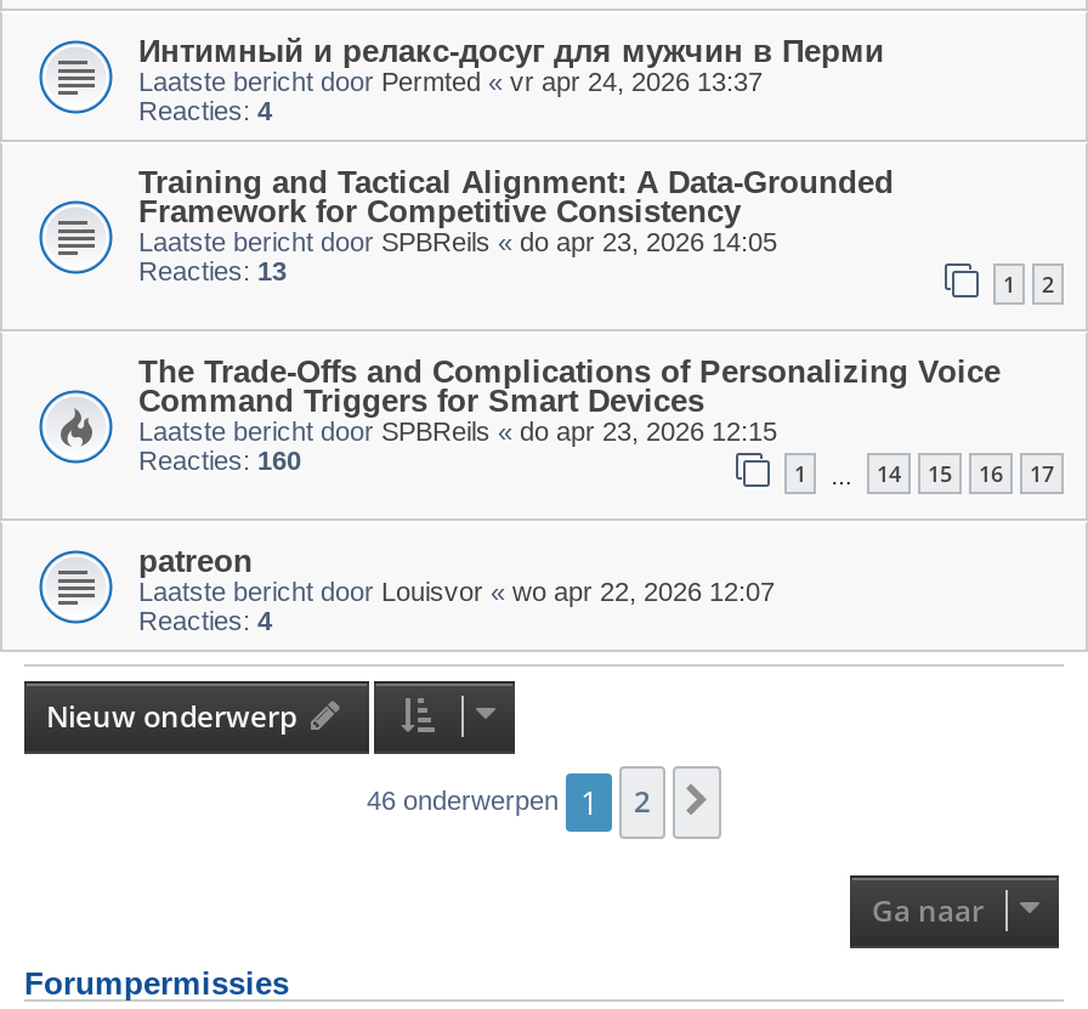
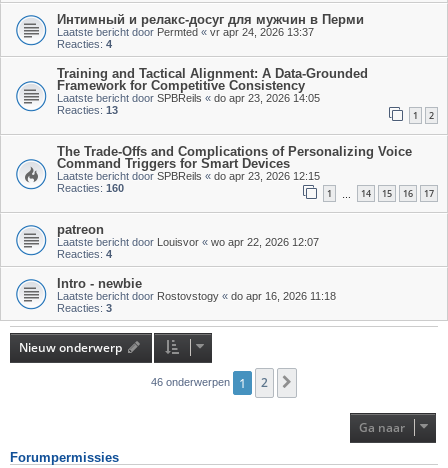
+ Intro - newbie
+ Laatste bericht door Rostovstogy «do apr 16, 2026 11:18
+ Reacties: 3
